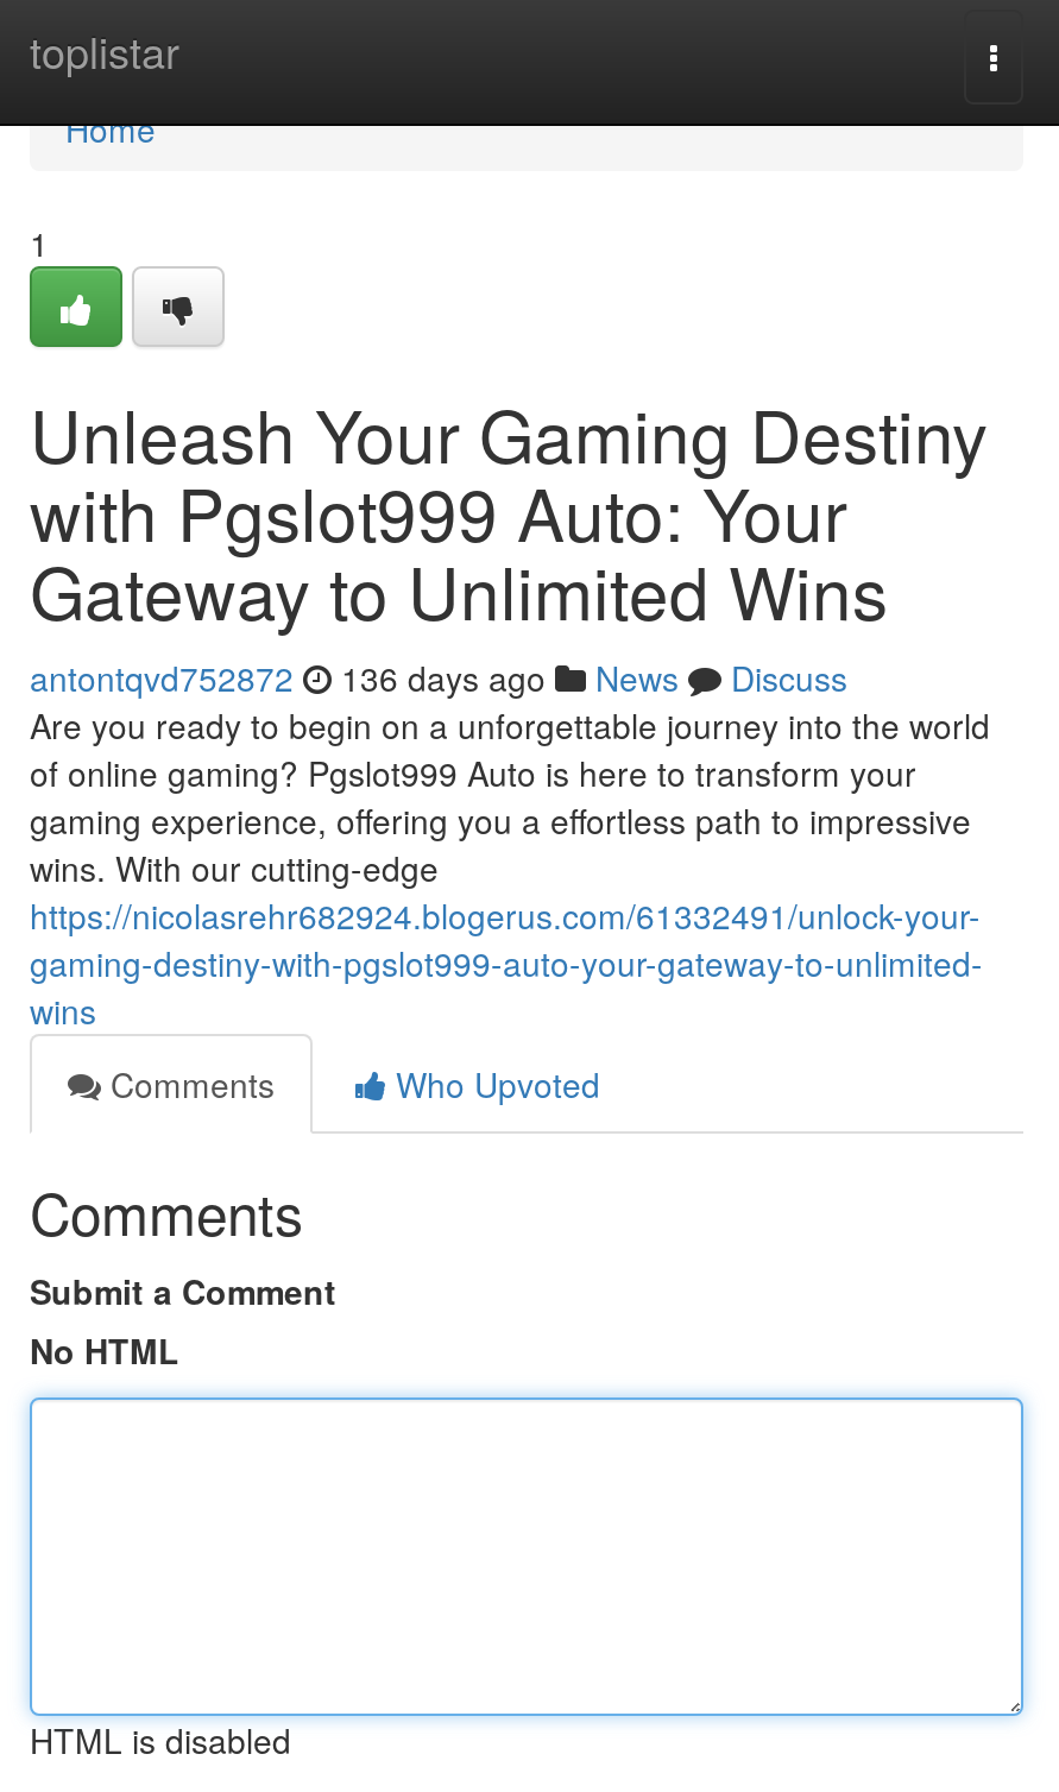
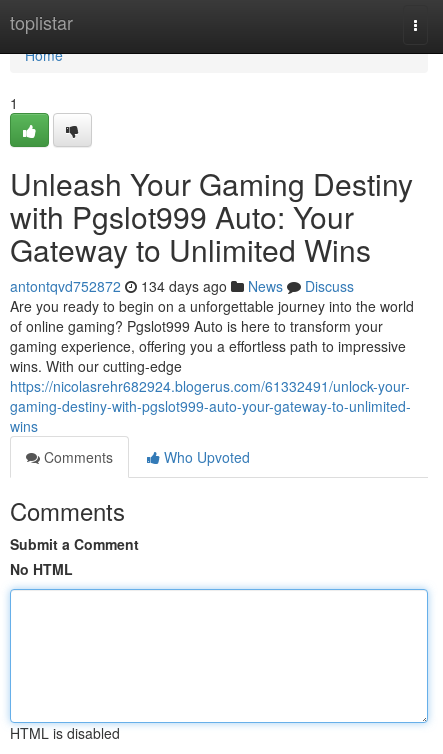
- antontqvd752872 136 days ago News Discuss
+ antontqvd752872 134 days ago News Discuss
